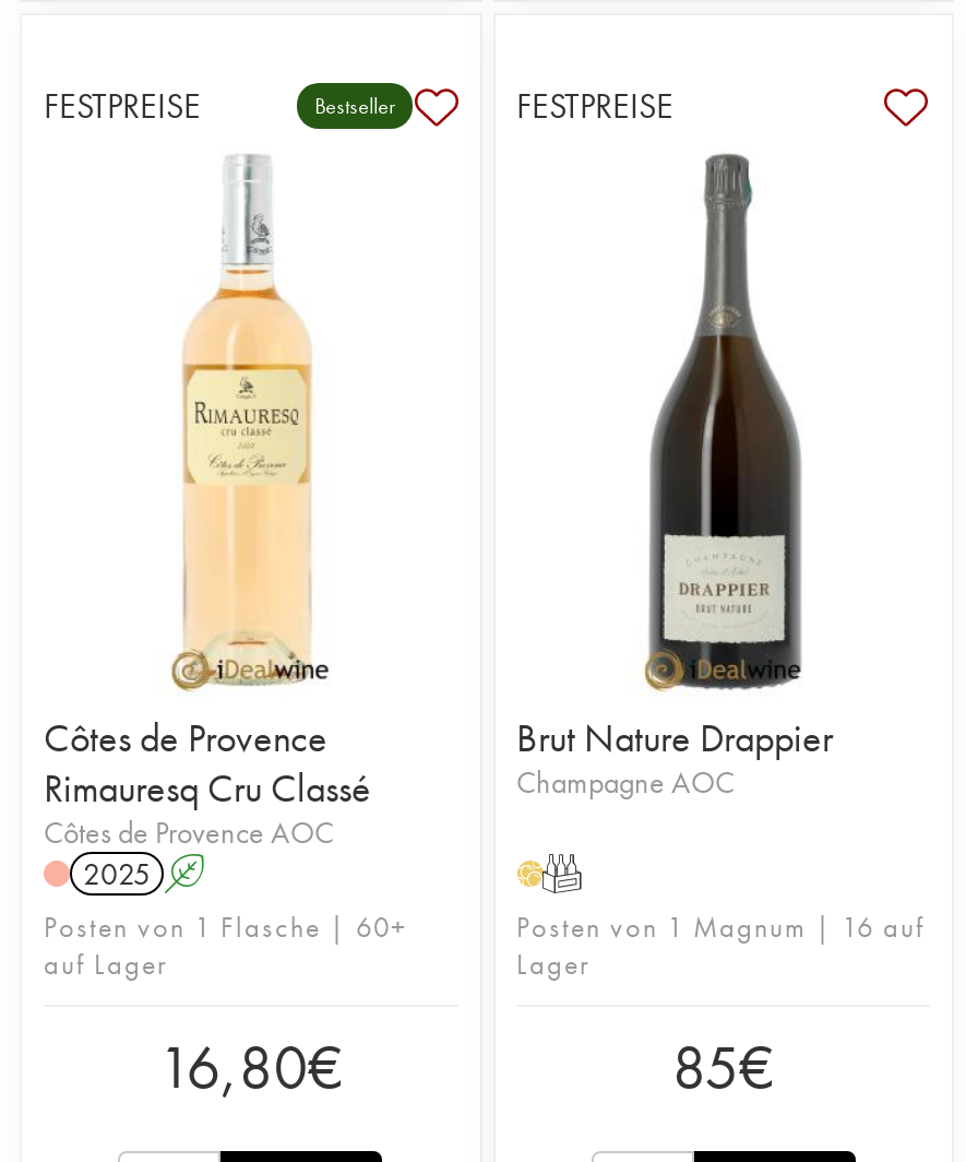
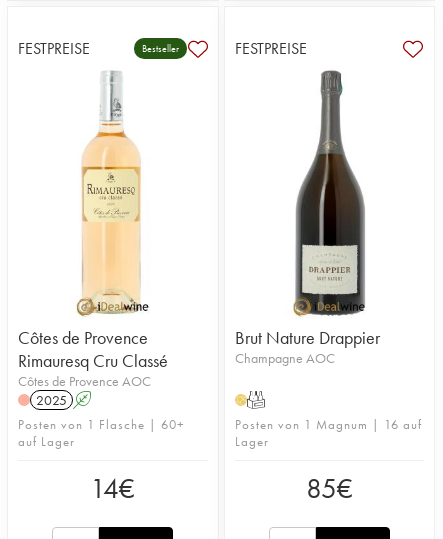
- 16,80€
+ 14€
